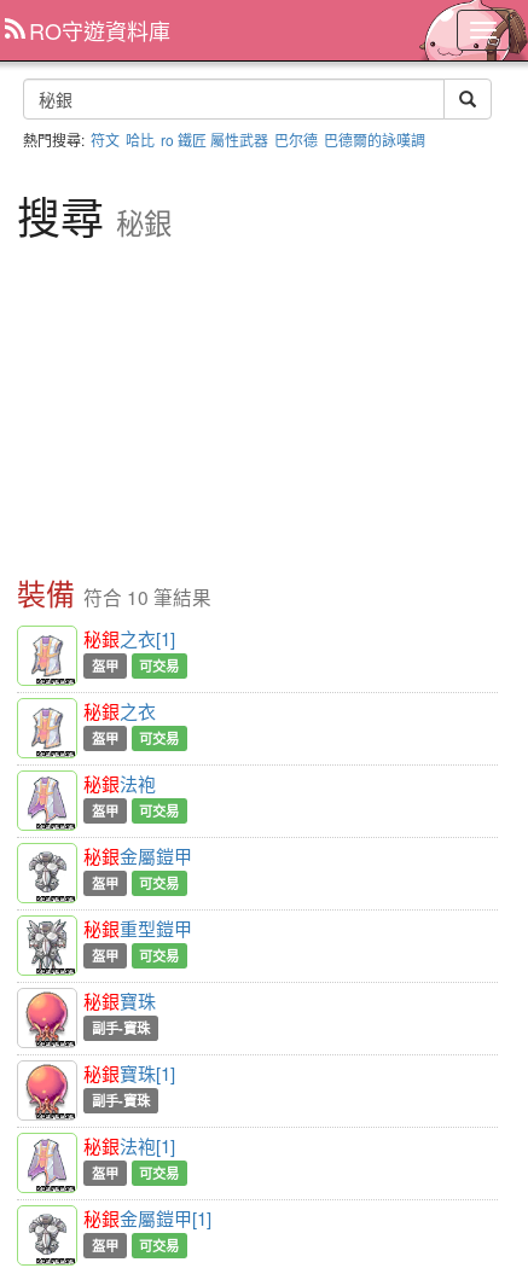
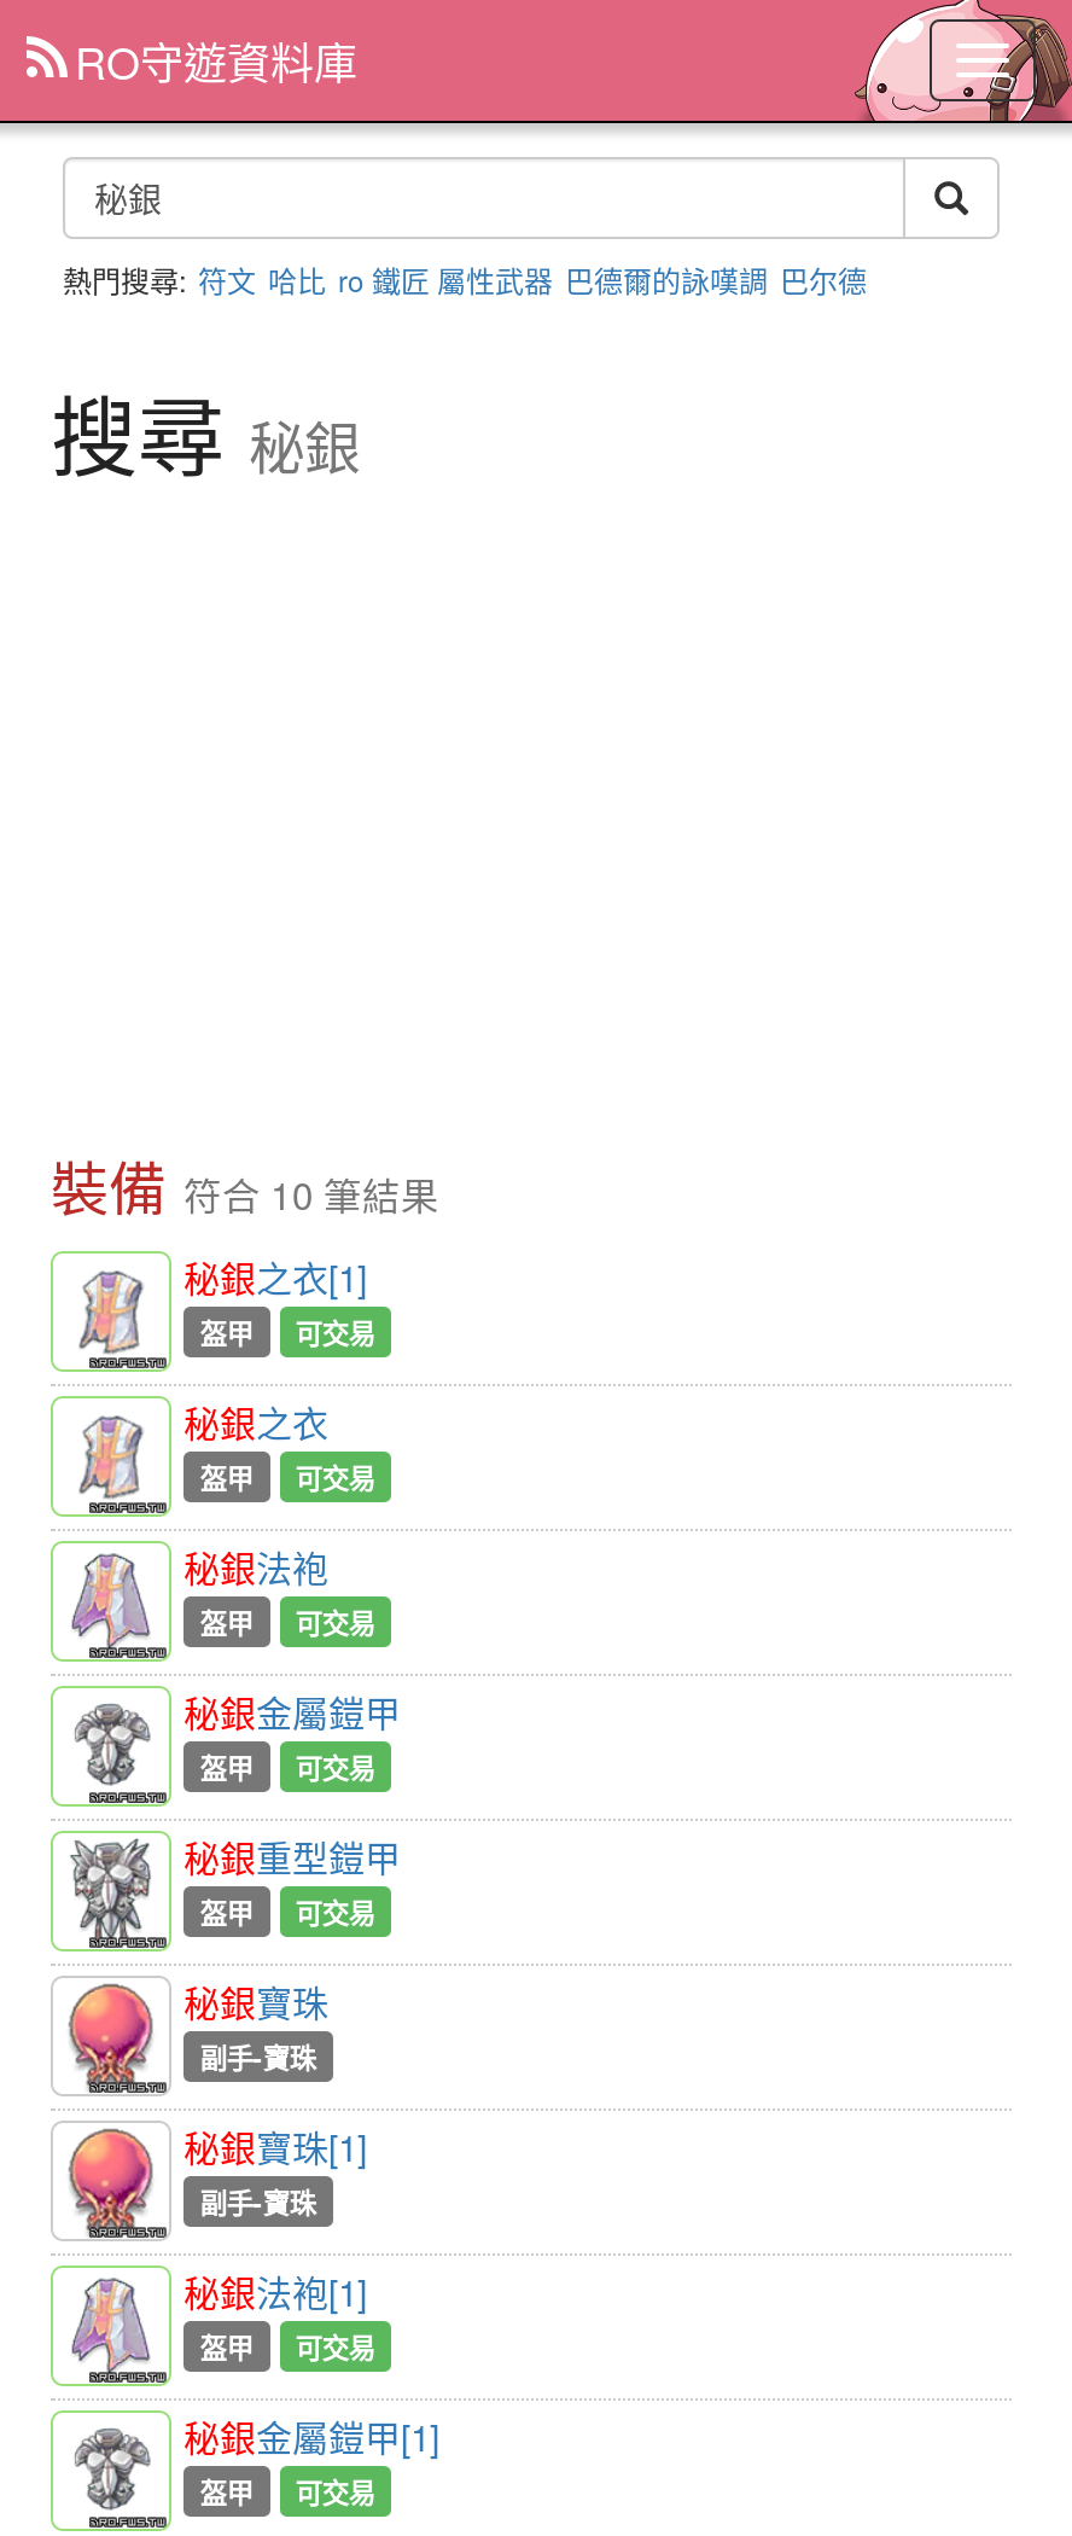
- 熱門搜尋: 符文 哈比 ro 鐵匠 屬性武器 巴尔德 巴德爾的詠嘆調
+ 熱門搜尋: 符文 哈比 ro 鐵匠 屬性武器 巴德爾的詠嘆調 巴尔德
